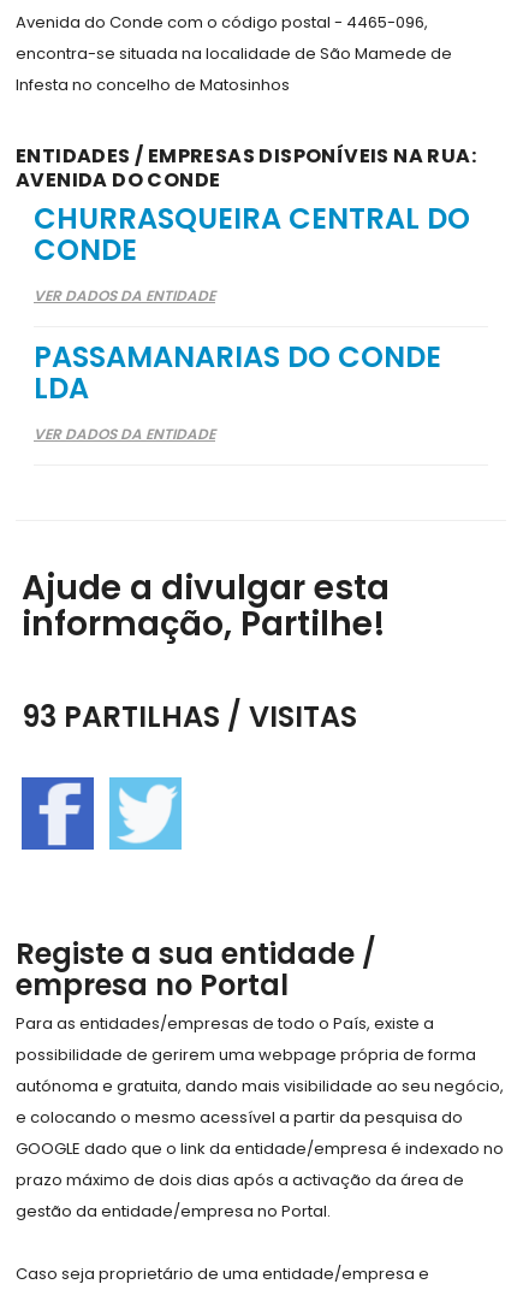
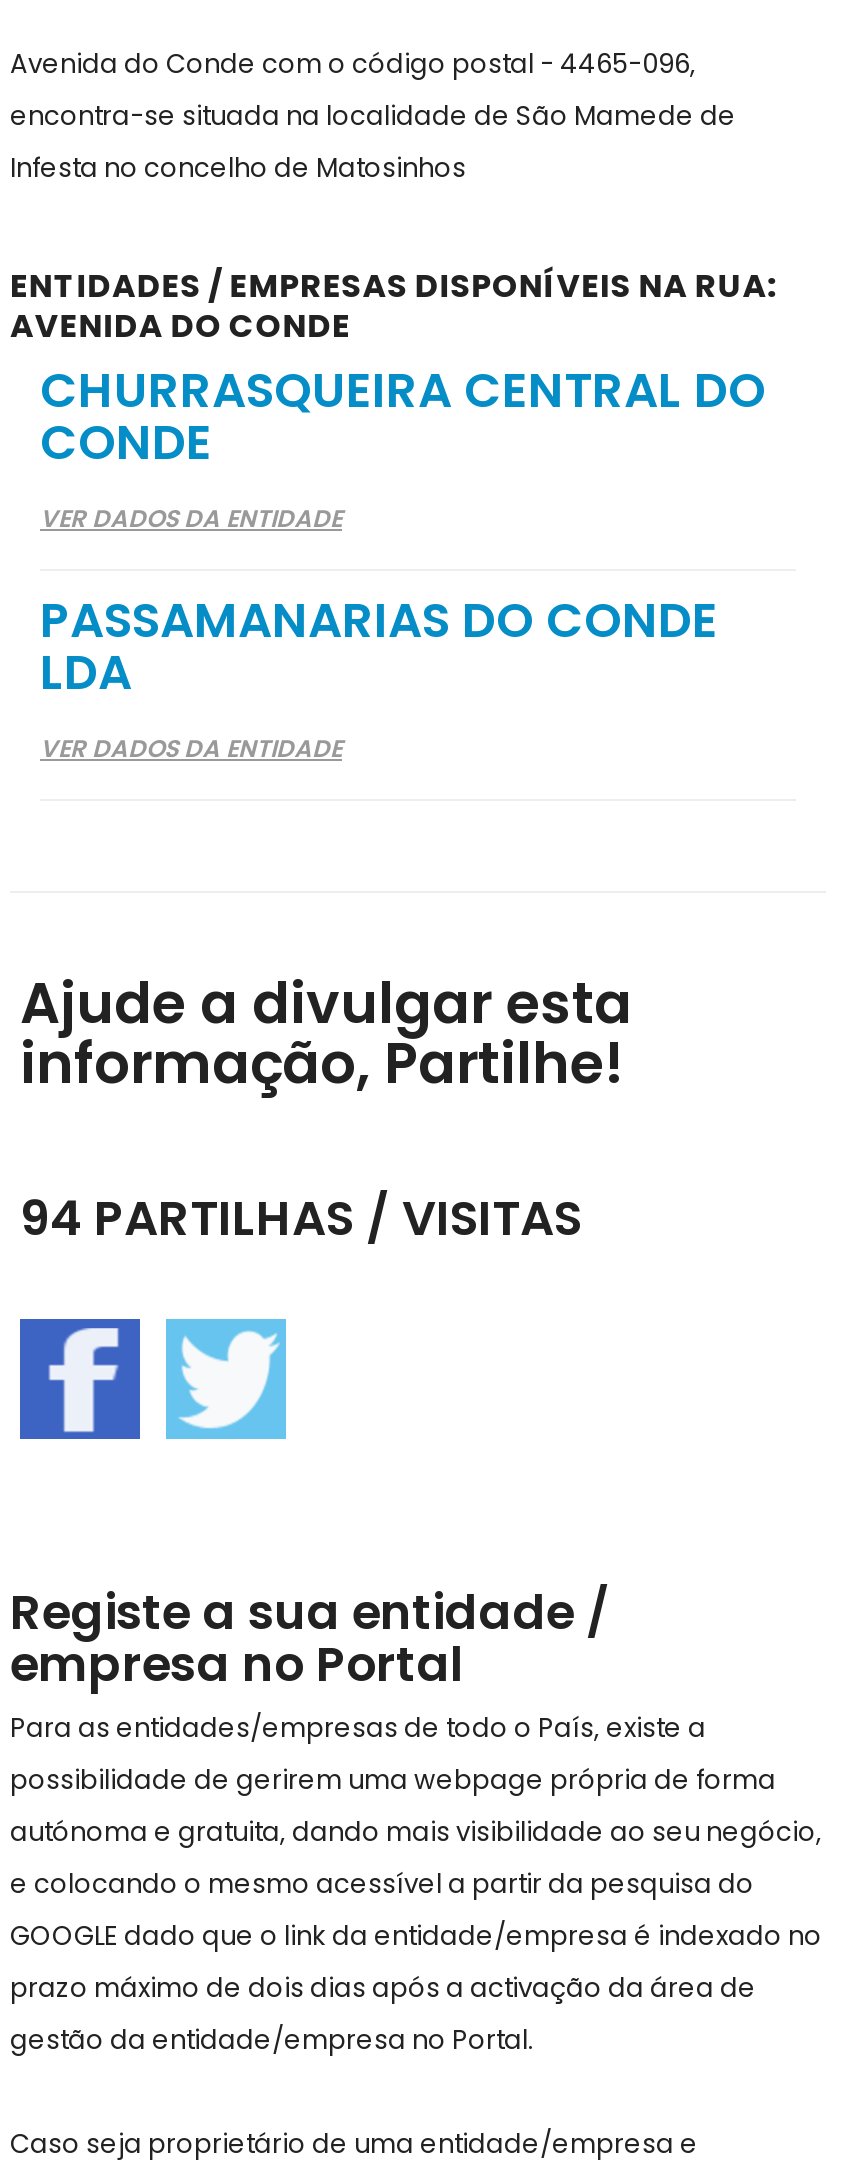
- 93 PARTILHAS / VISITAS
+ 94 PARTILHAS / VISITAS
